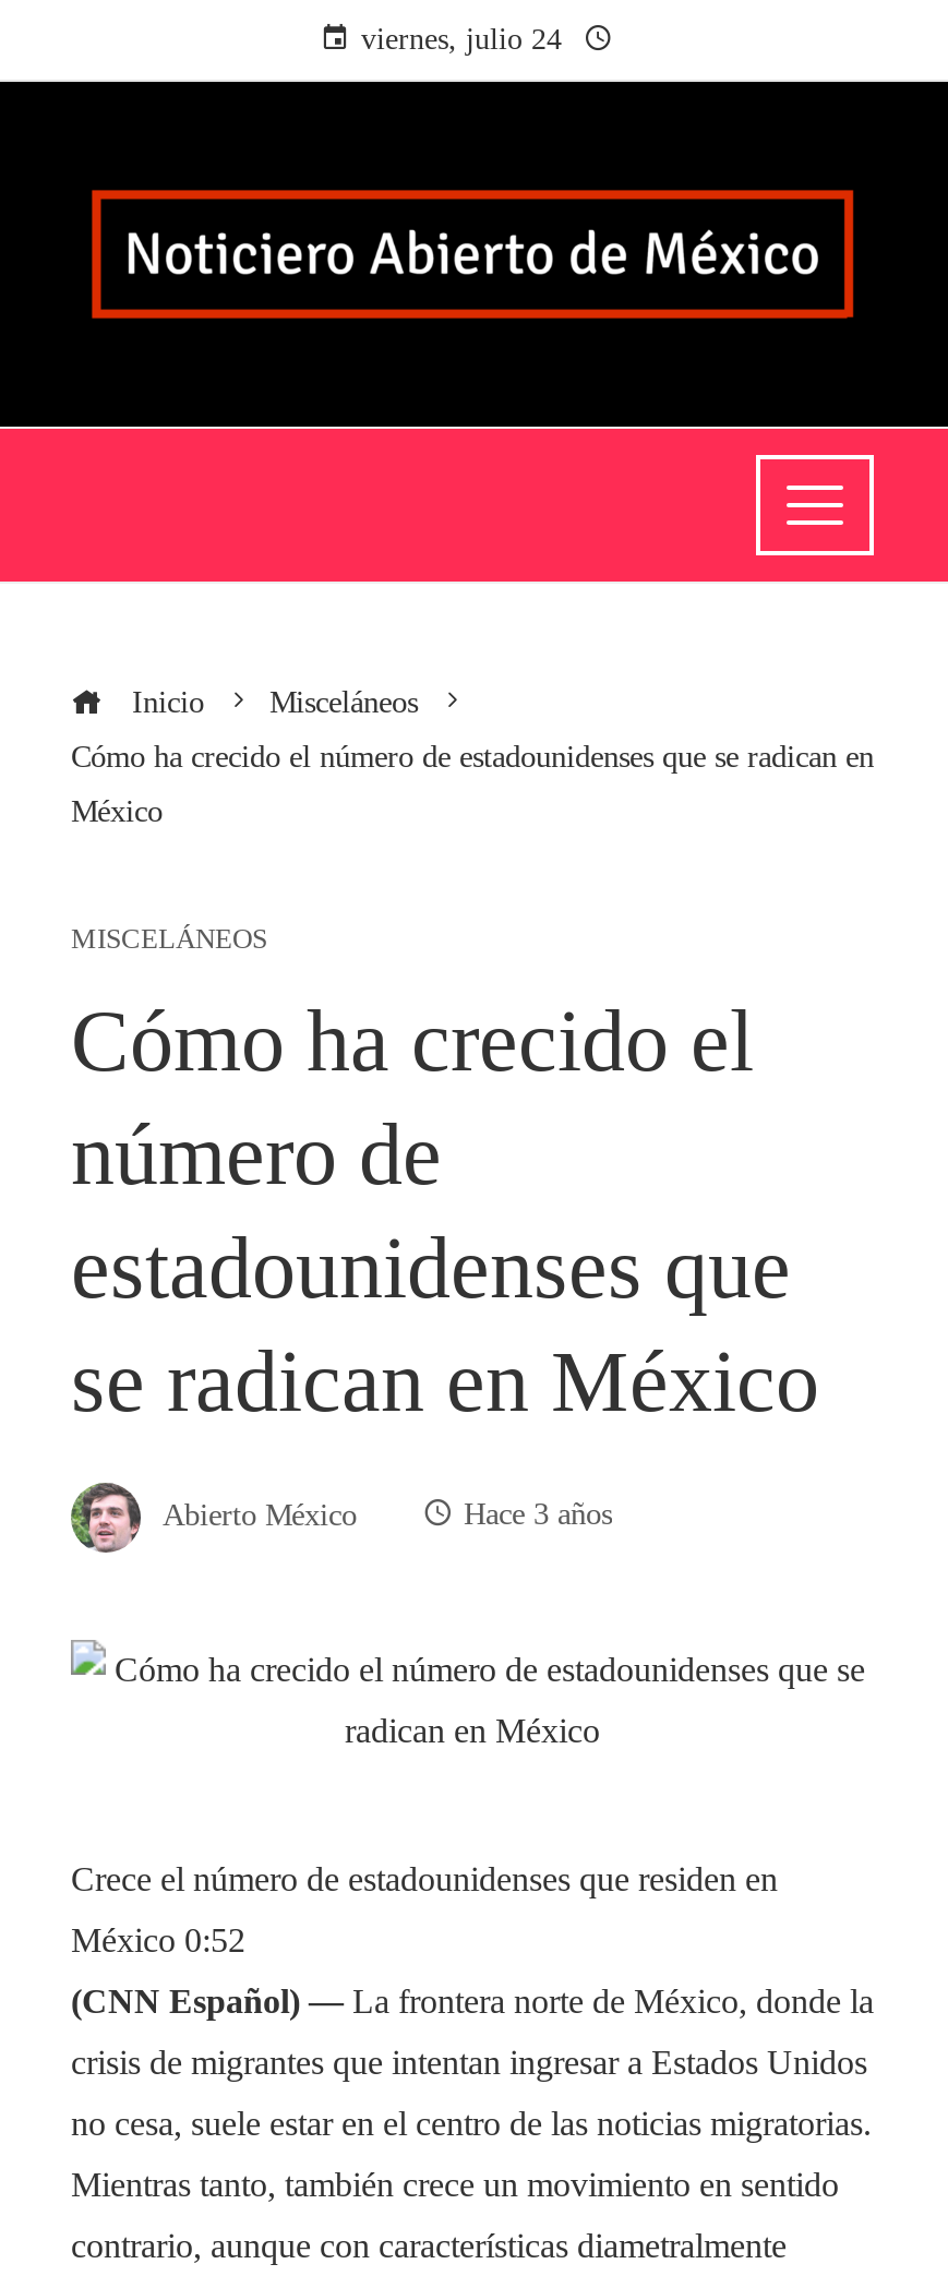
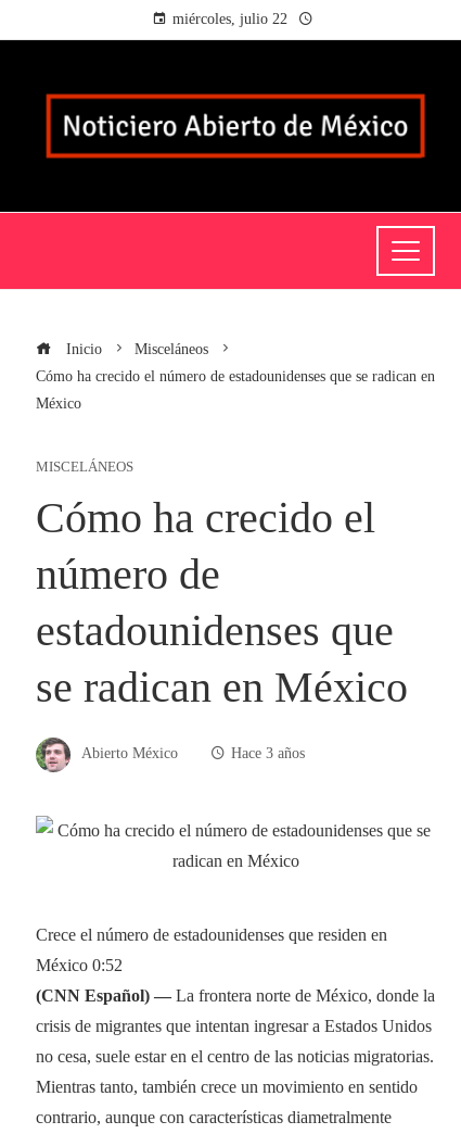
- viernes, julio 24
+ miércoles, julio 22
